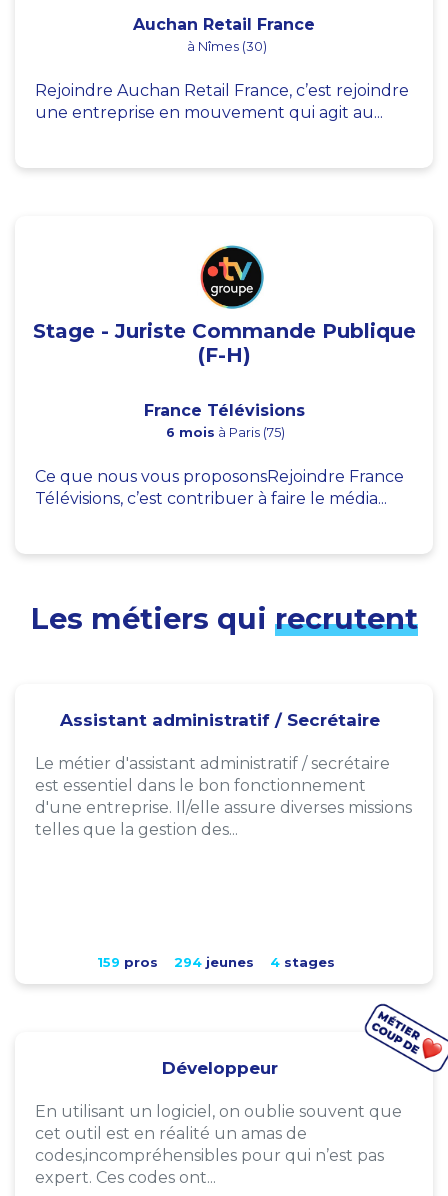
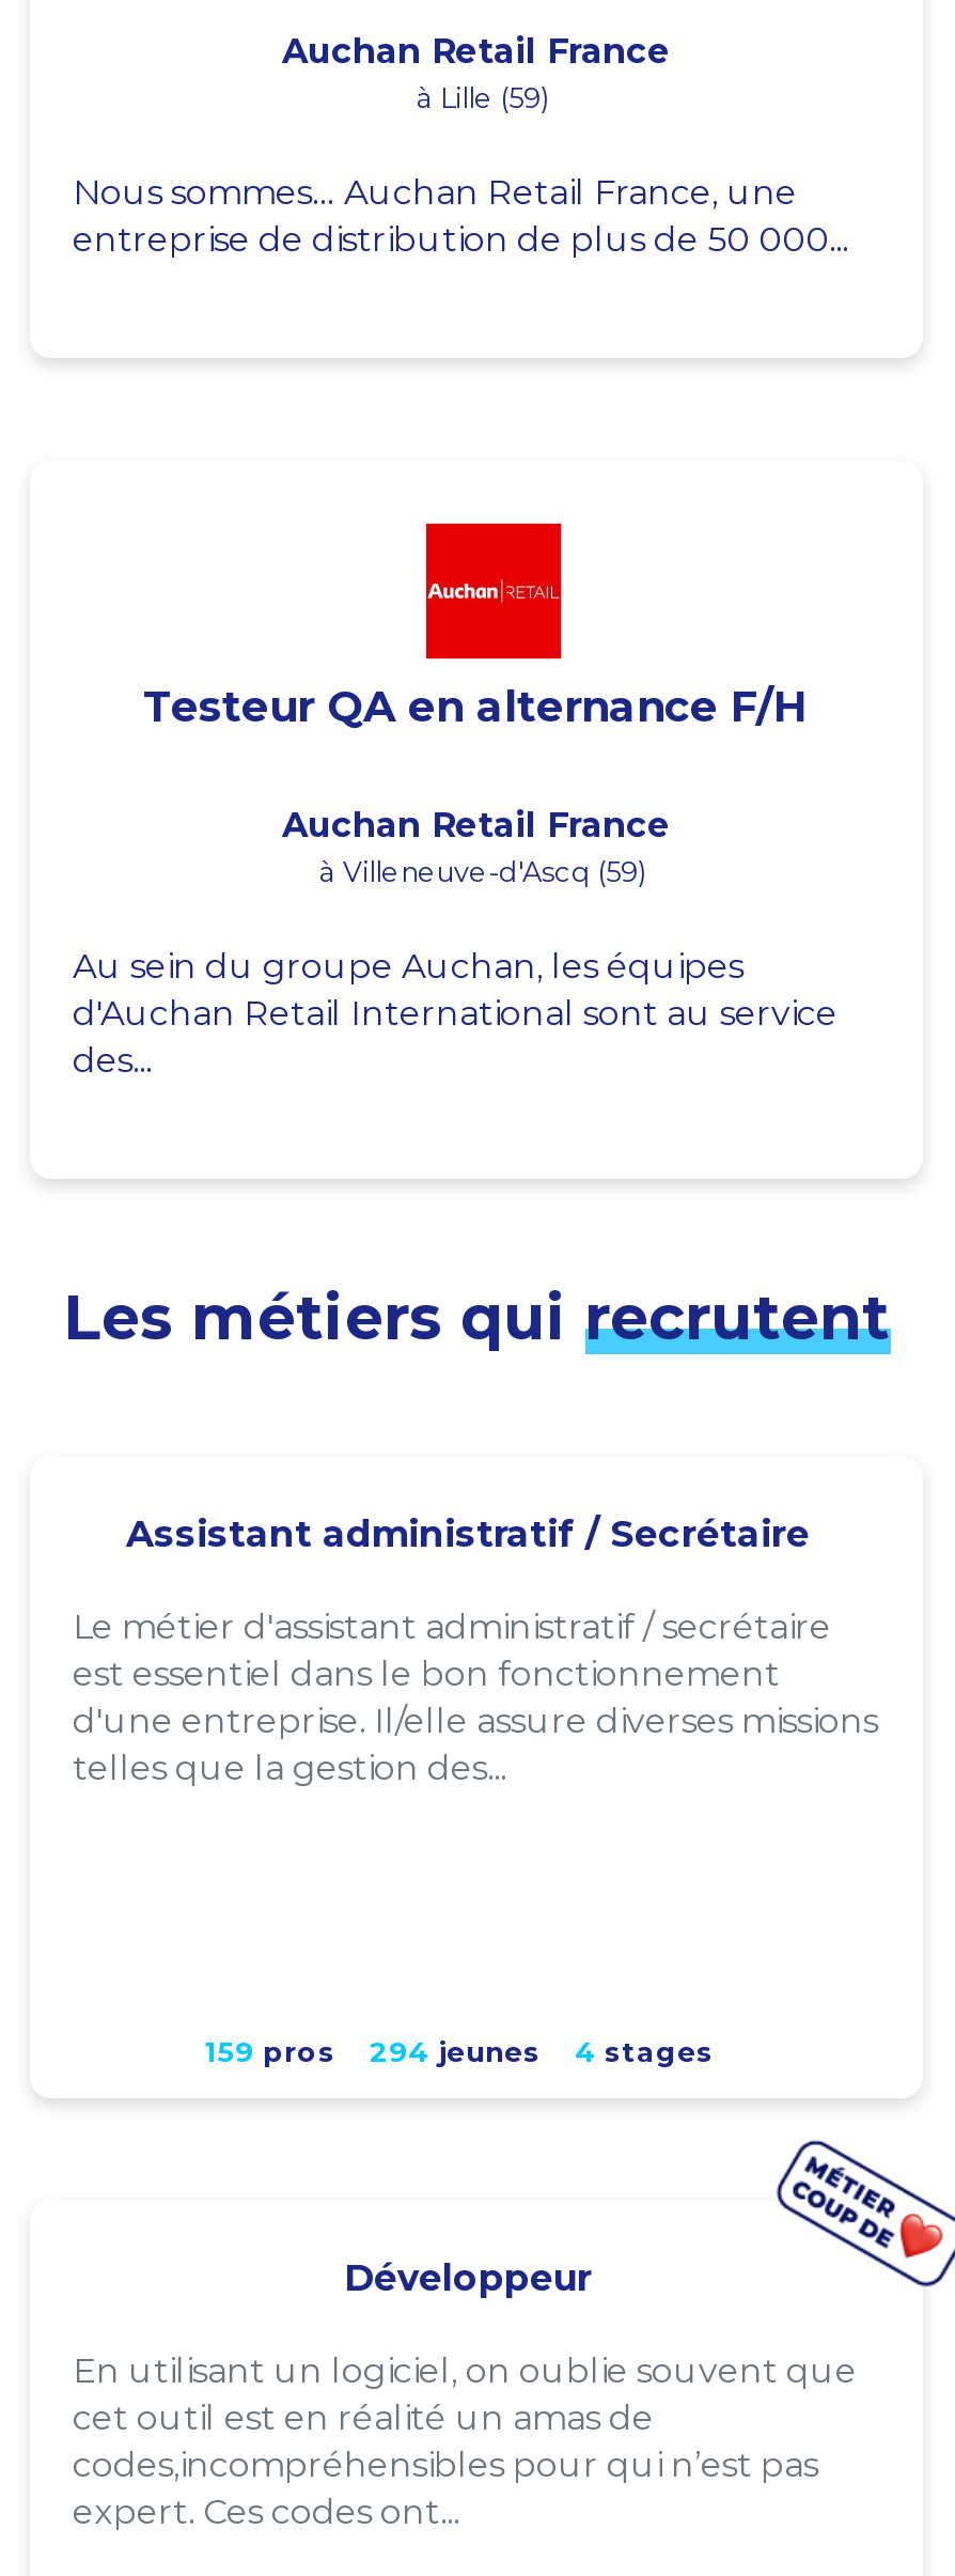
- à Nîmes (30)
+ à Lille (59)

- Rejoindre Auchan Retail France, c’est rejoindre
- une entreprise en mouvement qui agit au...
+ Nous sommes… Auchan Retail France, une
+ entreprise de distribution de plus de 50 000...

- [image]
- Stage - Juriste Commande Publique
- (F-H)
+ [image]
+ Testeur QA en alternance F/H

- France Télévisions
- 6 mois à Paris (75)
+ Auchan Retail France
+ à Villeneuve-d'Ascq (59)

- Ce que nous vous proposonsRejoindre France
- Télévisions, c’est contribuer à faire le média...
+ Au sein du groupe Auchan, les équipes
+ d'Auchan Retail International sont au service
+ des...
